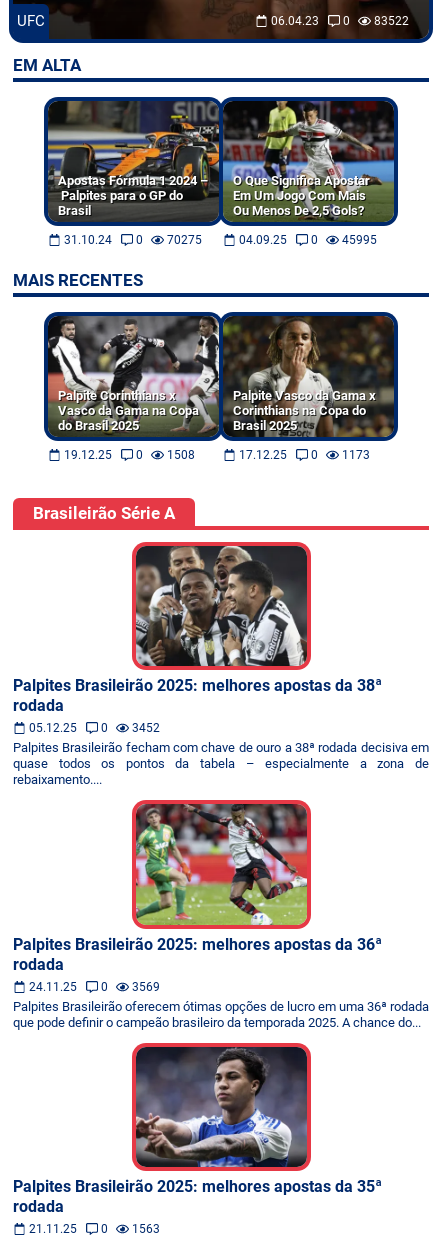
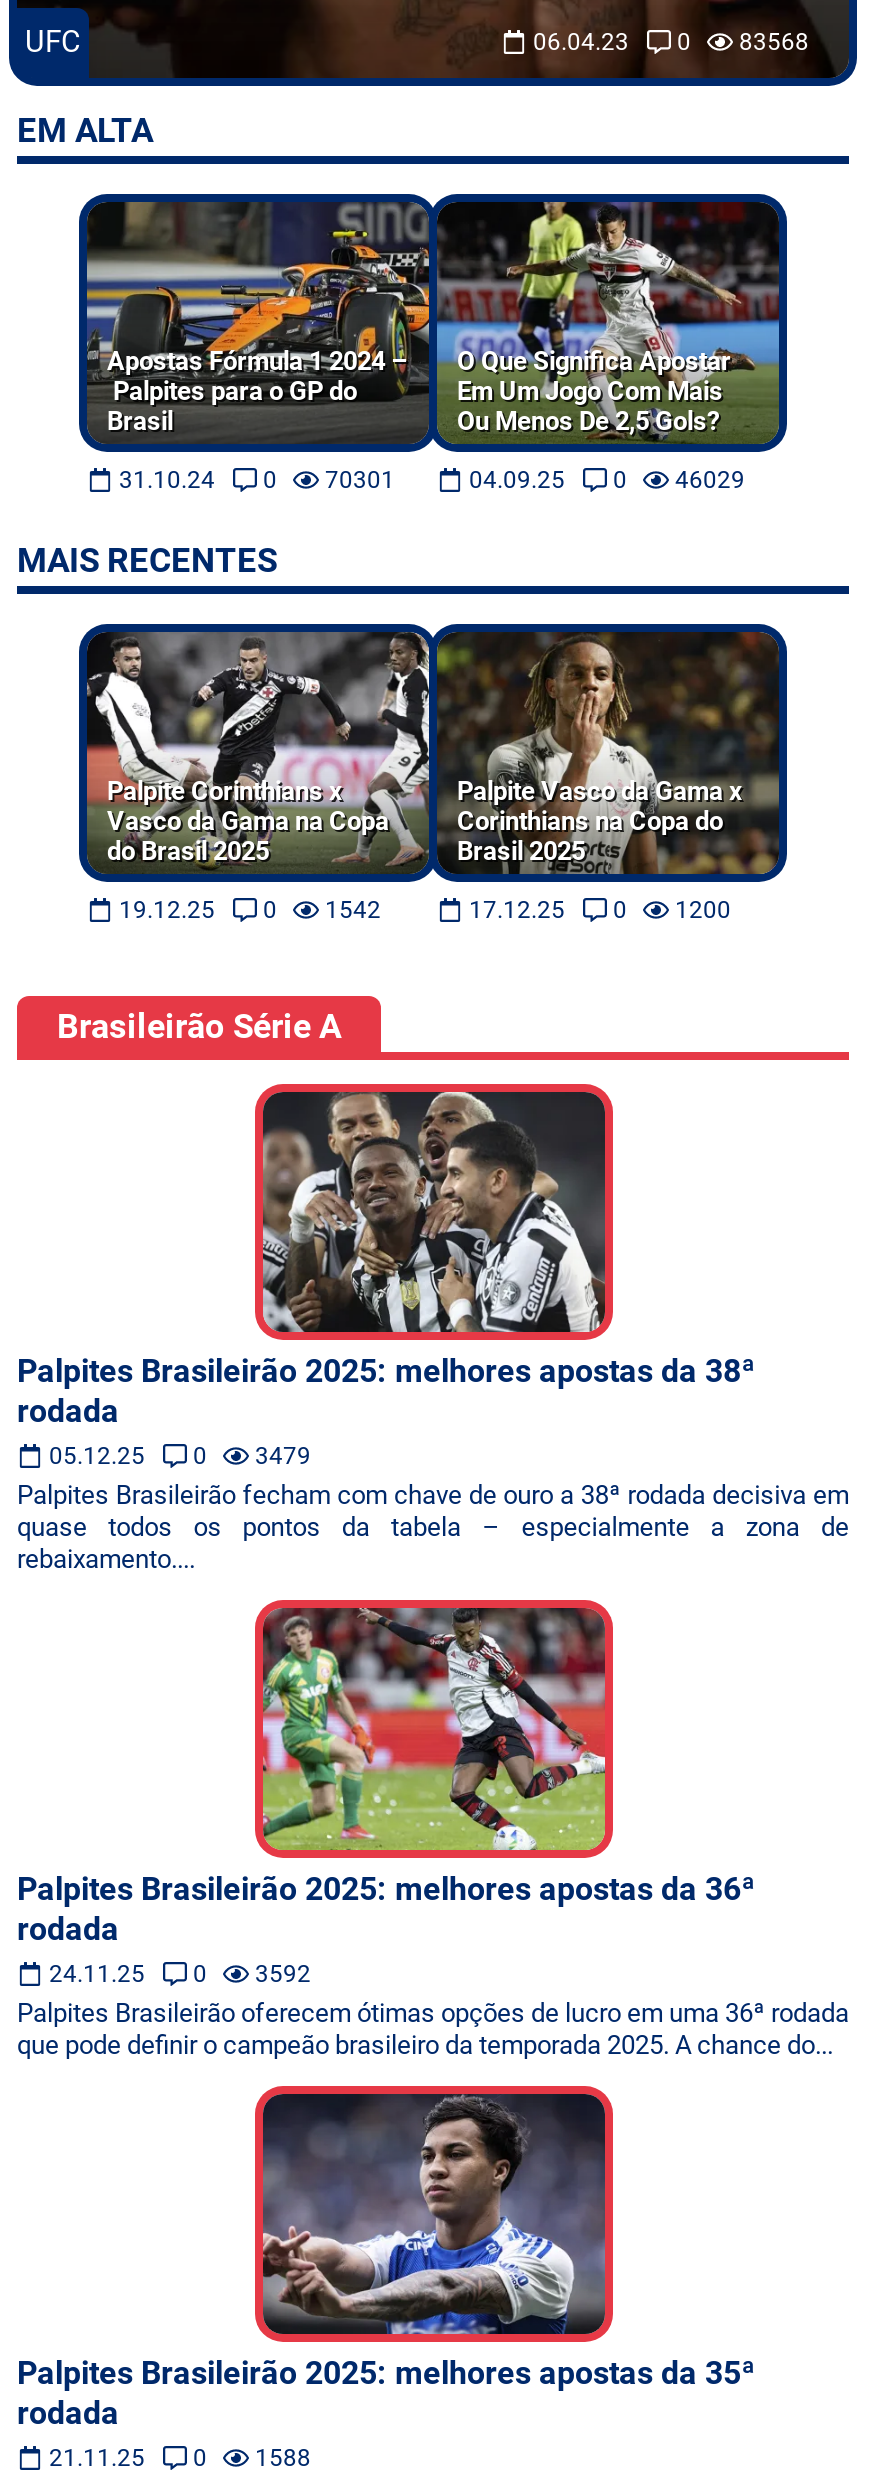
- 06.04.23 0 83522
+ 06.04.23 0 83568

- 31.10.24 0 70275
+ 31.10.24 0 70301

- 04.09.25 0 45995
+ 04.09.25 0 46029

- 19.12.25 0 1508
+ 19.12.25 0 1542

- 17.12.25 0 1173
+ 17.12.25 0 1200

- 05.12.25 0 3452
+ 05.12.25 0 3479

- 24.11.25 0 3569
+ 24.11.25 0 3592

- 21.11.25 0 1563
+ 21.11.25 0 1588
